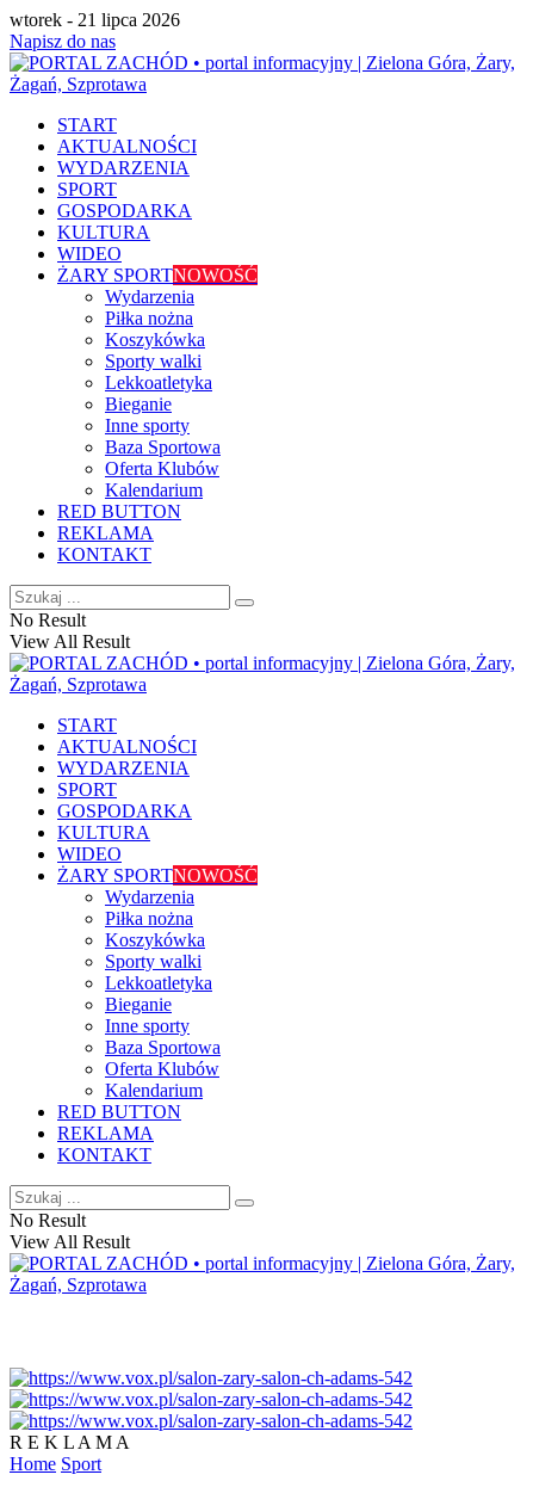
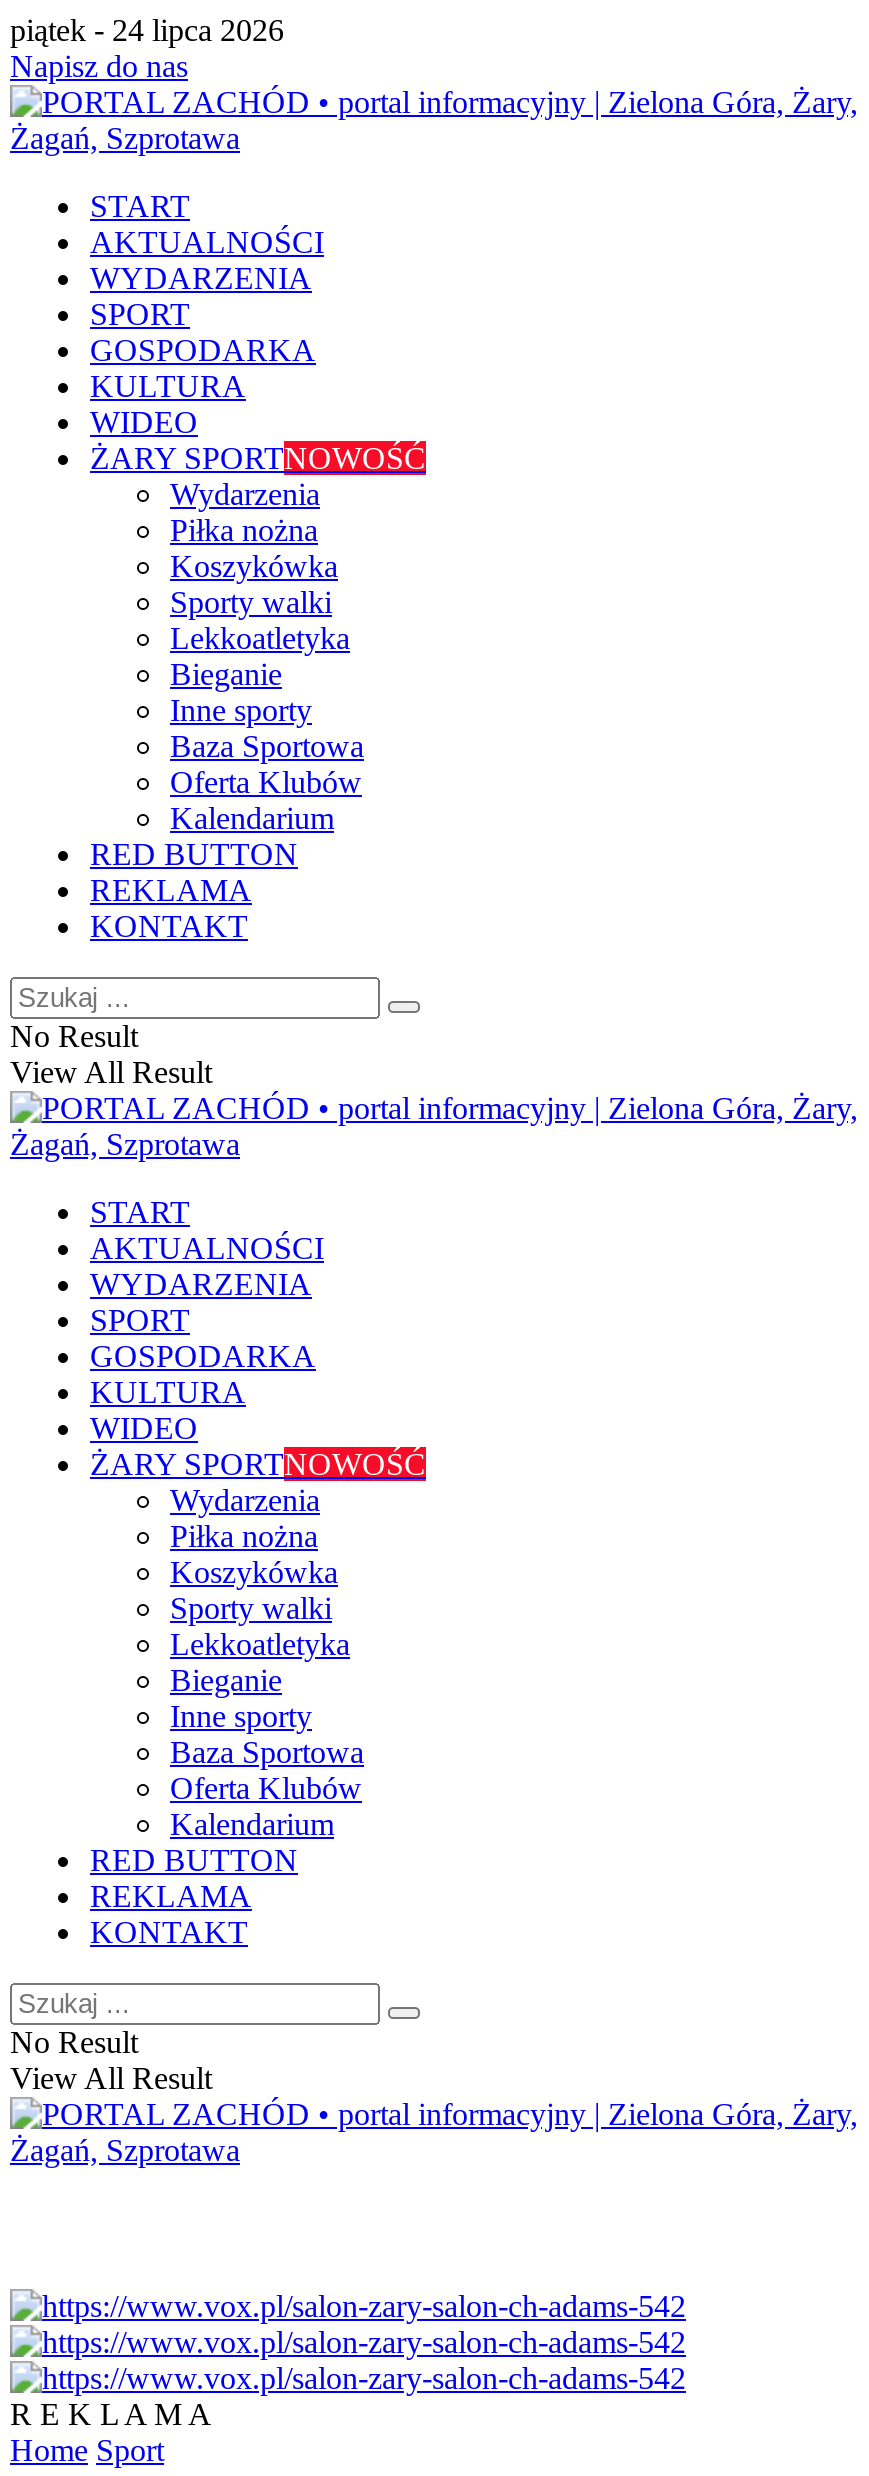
- wtorek - 21 lipca 2026
+ piątek - 24 lipca 2026
